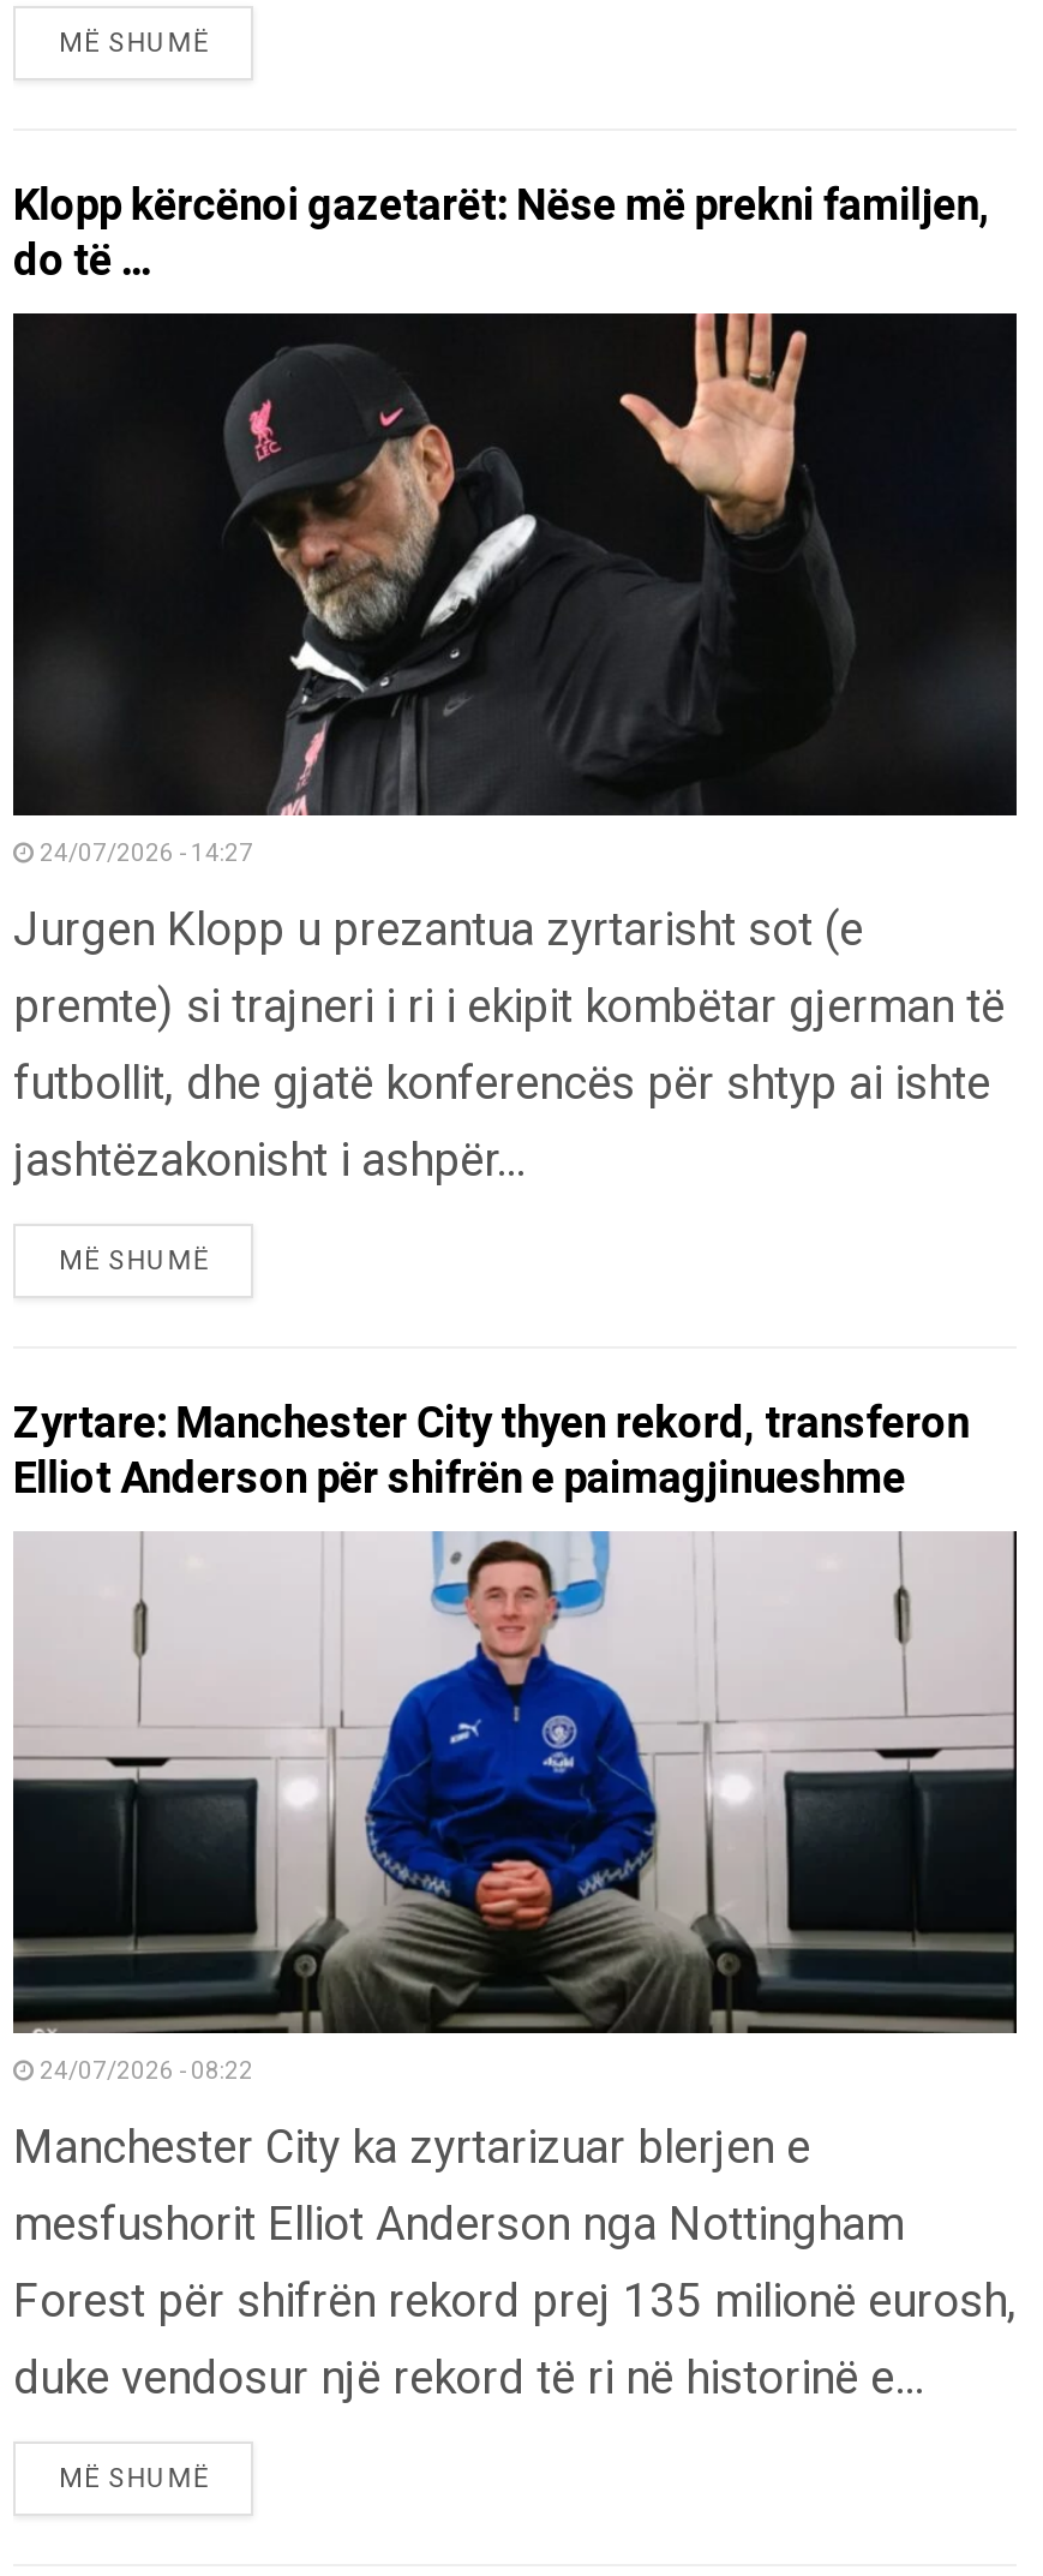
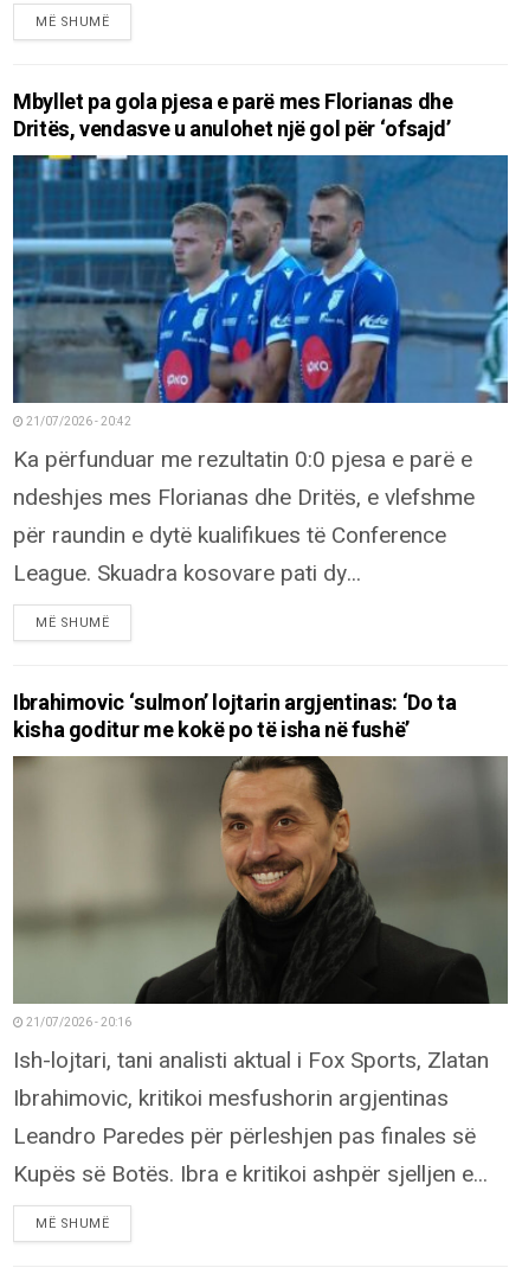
- Klopp kërcënoi gazetarët: Nëse më prekni familjen,
- do të …
+ Mbyllet pa gola pjesa e parë mes Florianas dhe
+ Dritës, vendasve u anulohet një gol për ‘ofsajd’

- [image]
- 24/07/2026 - 14:27
- Jurgen Klopp u prezantua zyrtarisht sot (e
- premte) si trajneri i ri i ekipit kombëtar gjerman të
- futbollit, dhe gjatë konferencës për shtyp ai ishte
- jashtëzakonisht i ashpër...
+ [image]
+ 21/07/2026 - 20:42
+ Ka përfunduar me rezultatin 0:0 pjesa e parë e
+ ndeshjes mes Florianas dhe Dritës, e vlefshme
+ për raundin e dytë kualifikues të Conference
+ League. Skuadra kosovare pati dy...

- Zyrtare: Manchester City thyen rekord, transferon
- Elliot Anderson për shifrën e paimagjinueshme
+ Ibrahimovic ‘sulmon’ lojtarin argjentinas: ‘Do ta
+ kisha goditur me kokë po të isha në fushë’

- [image]
- 24/07/2026 - 08:22
- Manchester City ka zyrtarizuar blerjen e
- mesfushorit Elliot Anderson nga Nottingham
- Forest për shifrën rekord prej 135 milionë eurosh,
- duke vendosur një rekord të ri në historinë e...
+ [image]
+ 21/07/2026 - 20:16
+ Ish-lojtari, tani analisti aktual i Fox Sports, Zlatan
+ Ibrahimovic, kritikoi mesfushorin argjentinas
+ Leandro Paredes për përleshjen pas finales së
+ Kupës së Botës. Ibra e kritikoi ashpër sjelljen e...
